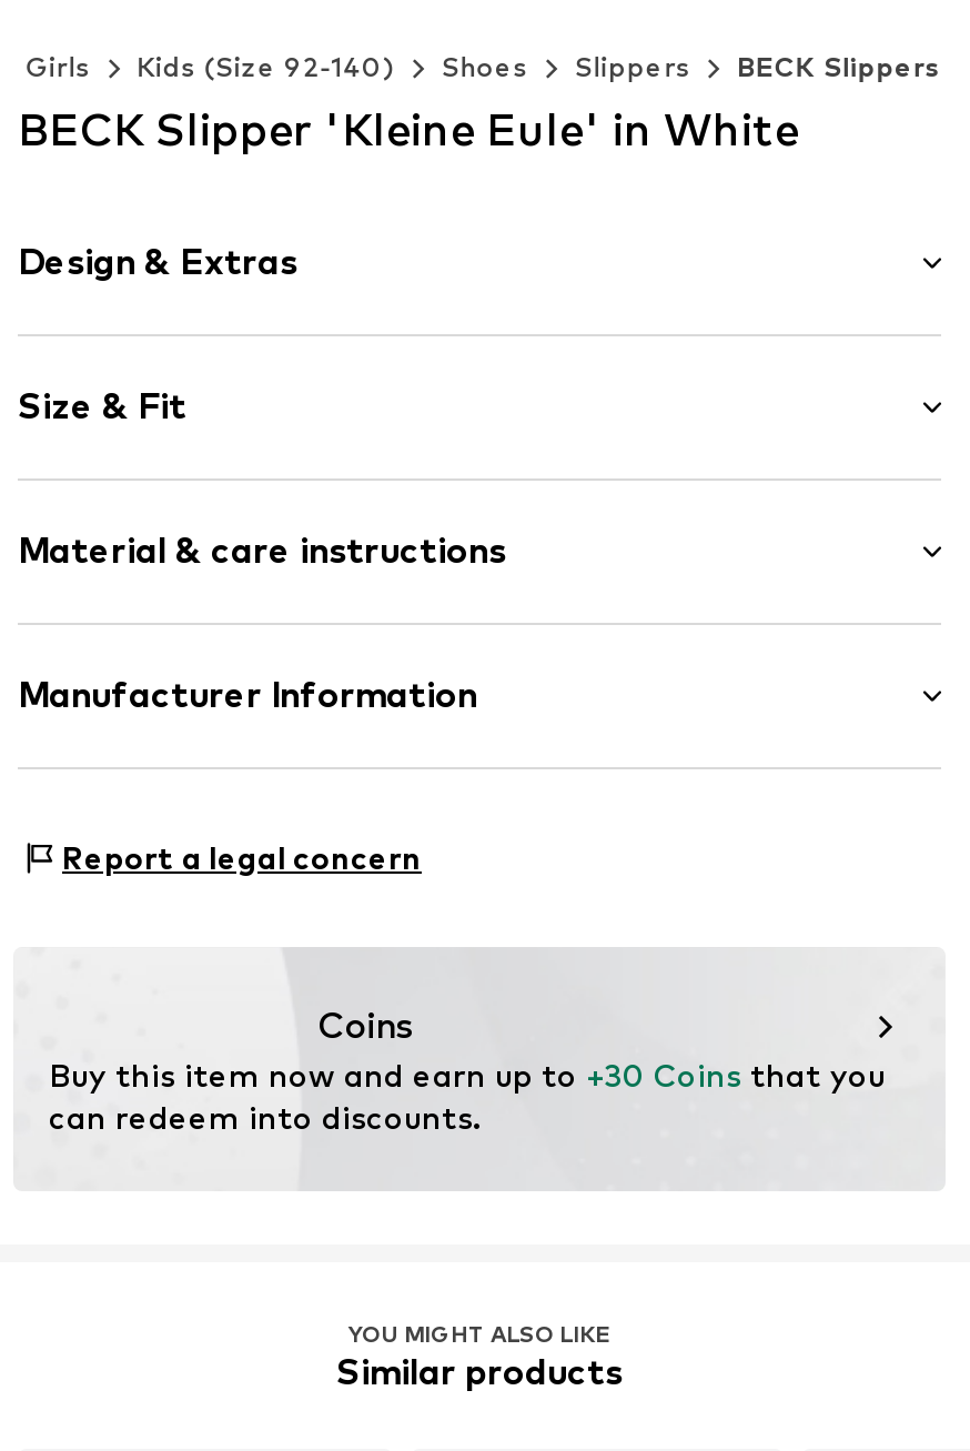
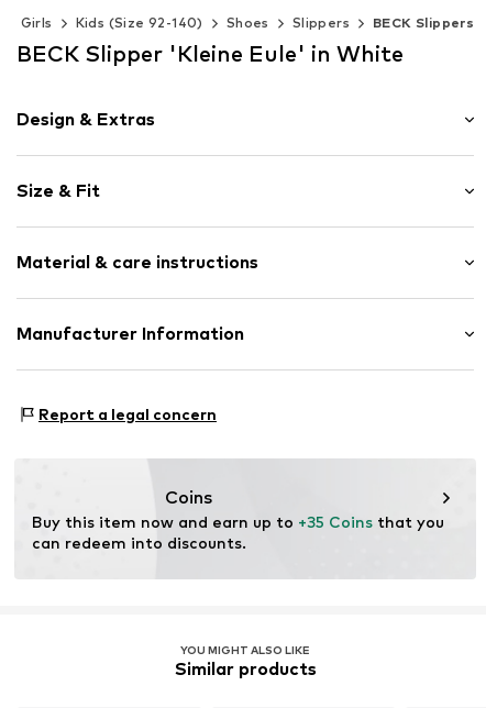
- Buy this item now and earn up to +30 Coins that you
+ Buy this item now and earn up to +35 Coins that you
